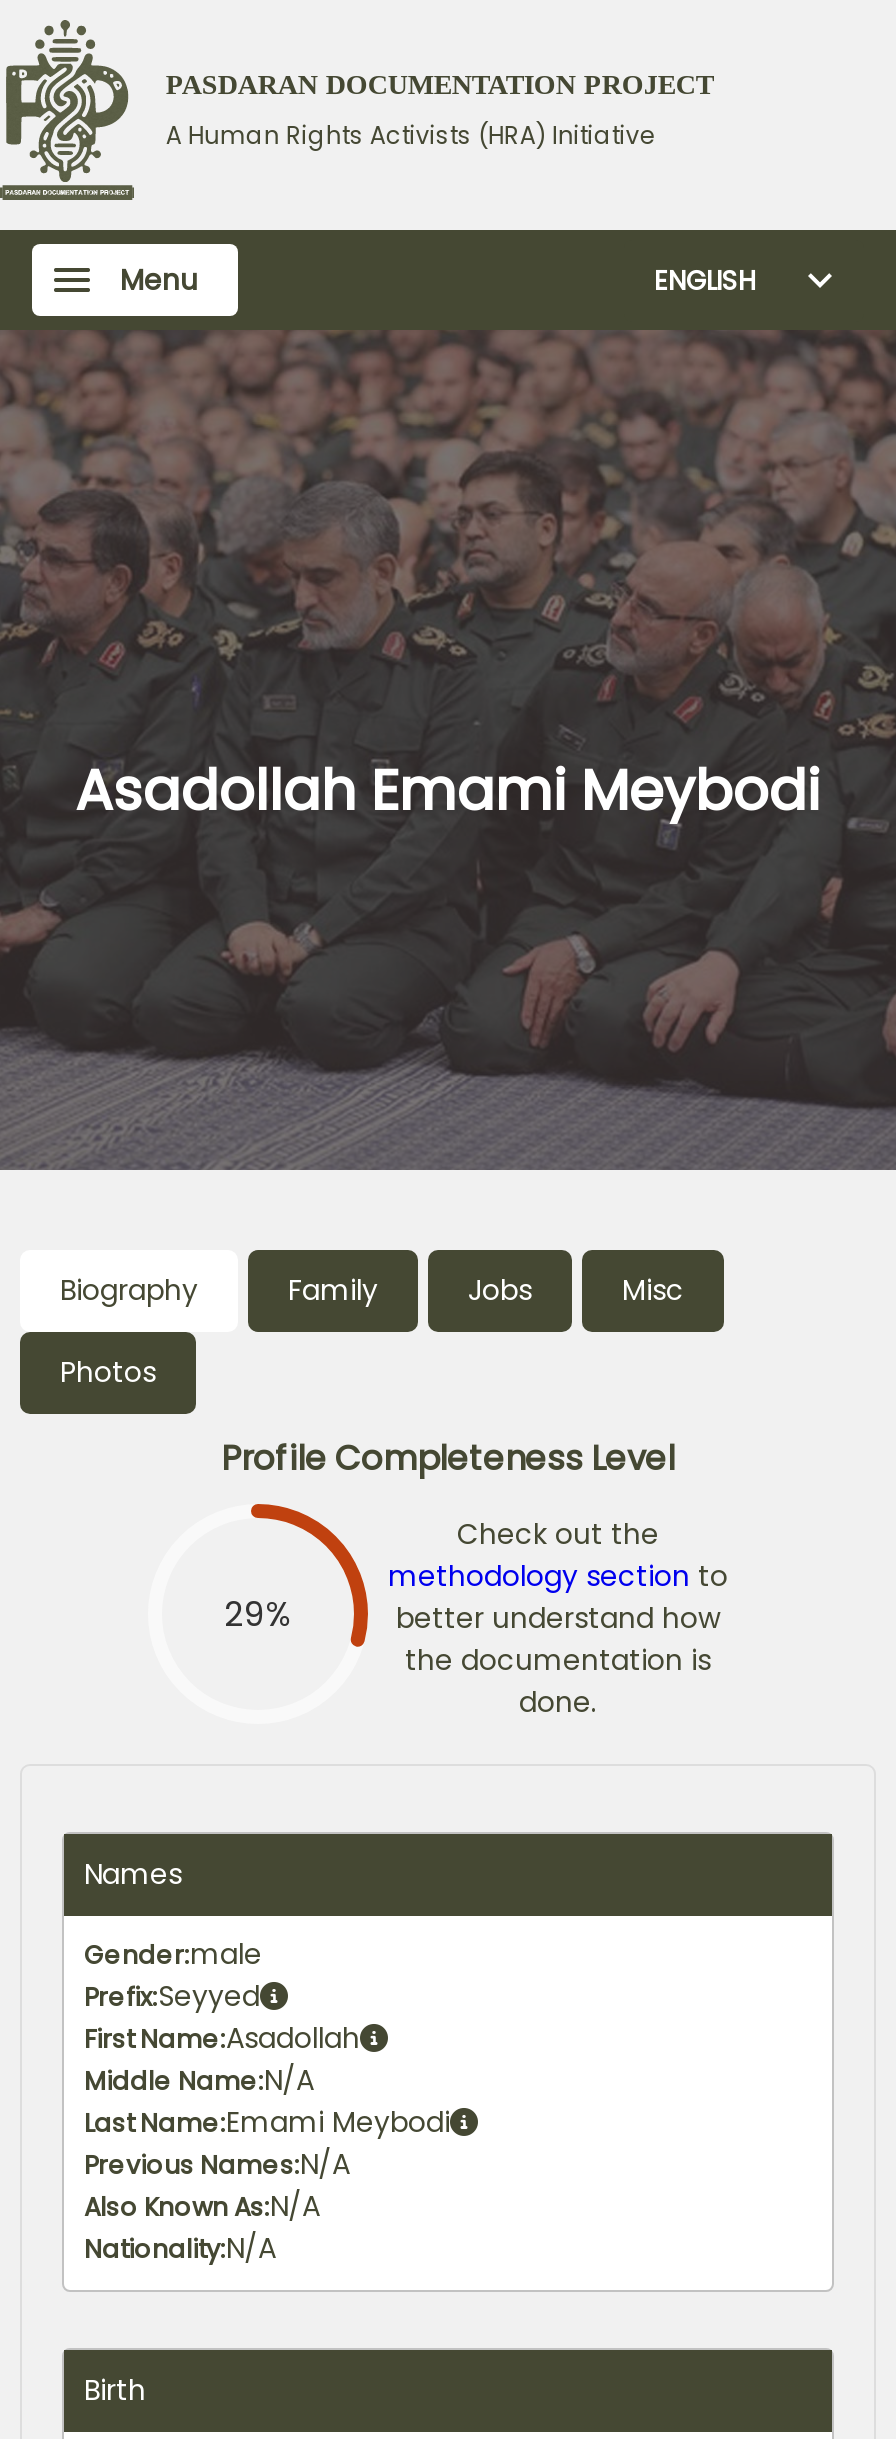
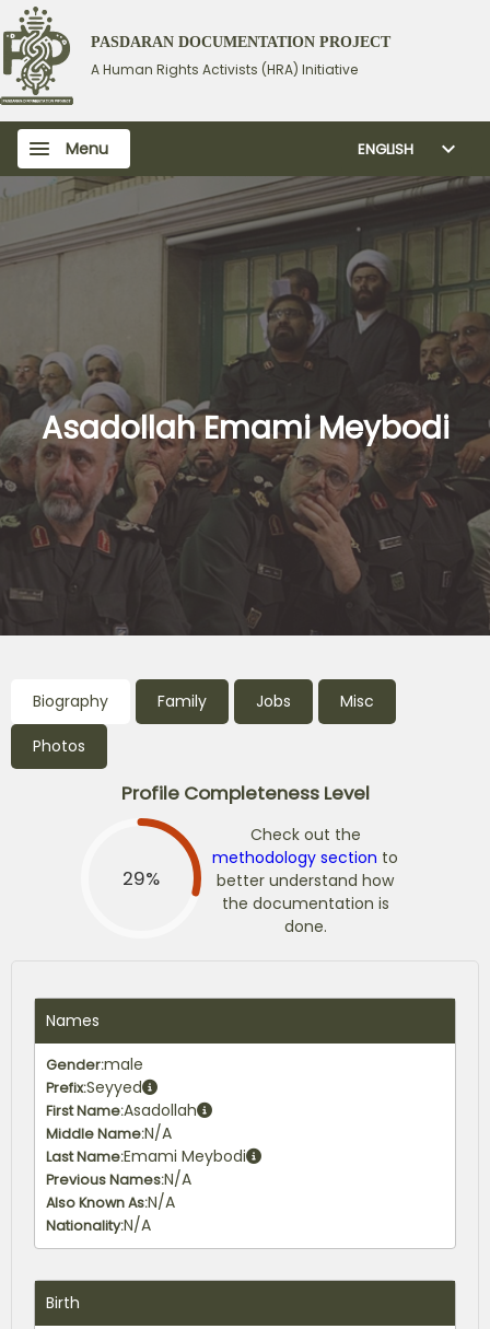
- [image]
+ [image]
